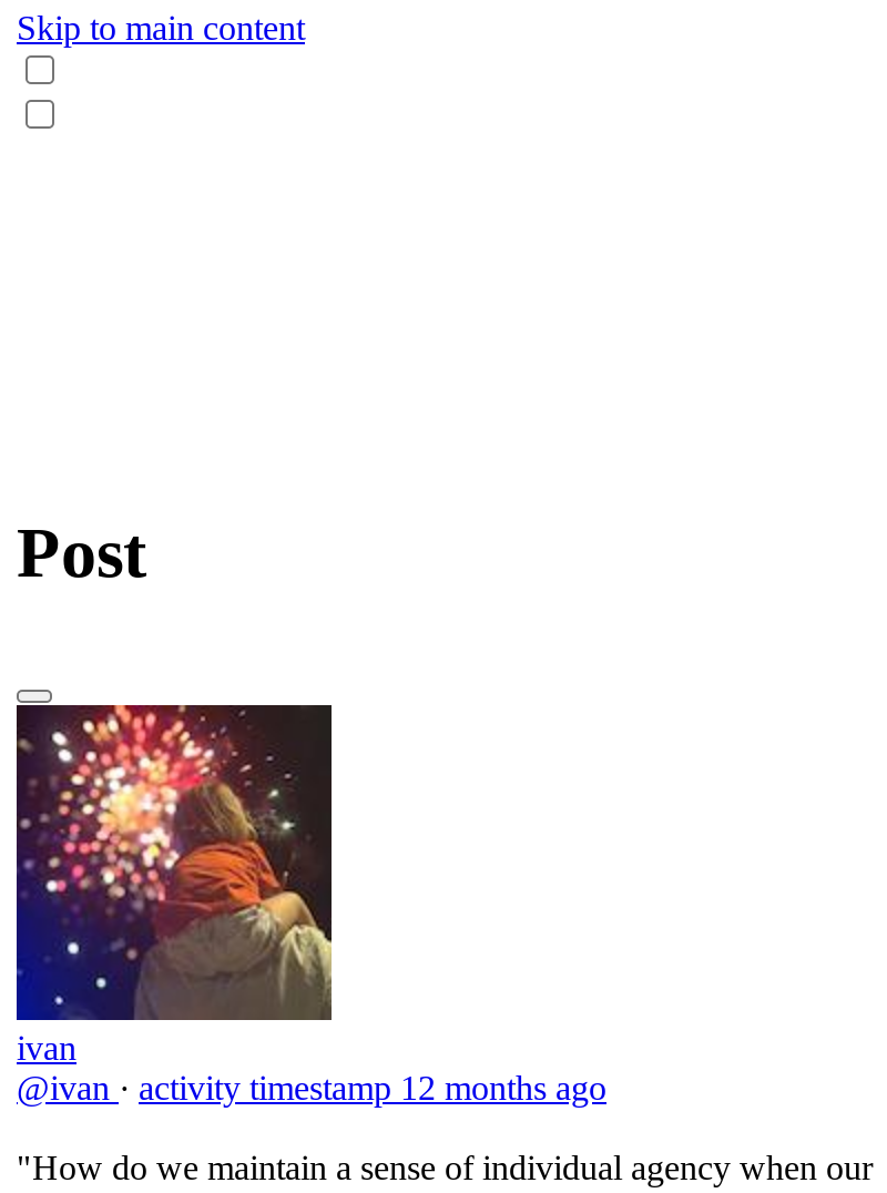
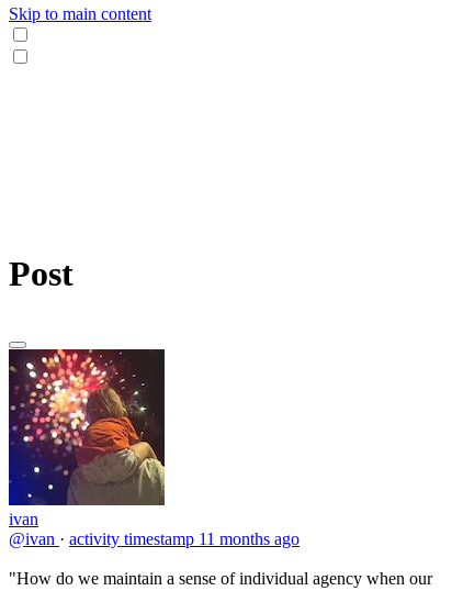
- @ivan · activity timestamp 12 months ago
+ @ivan · activity timestamp 11 months ago
